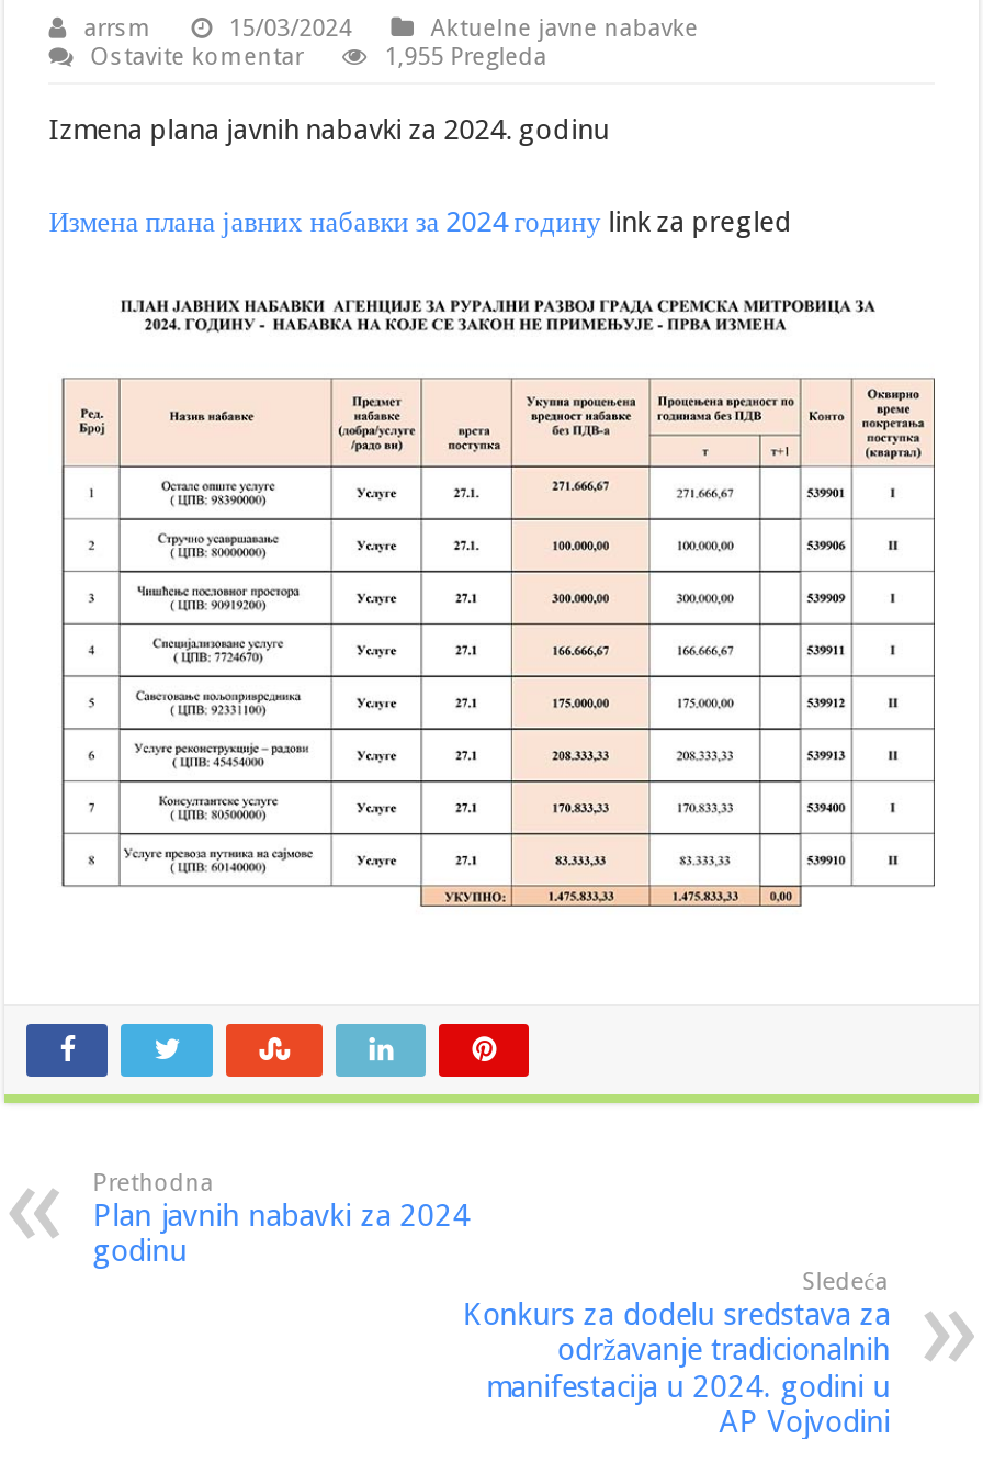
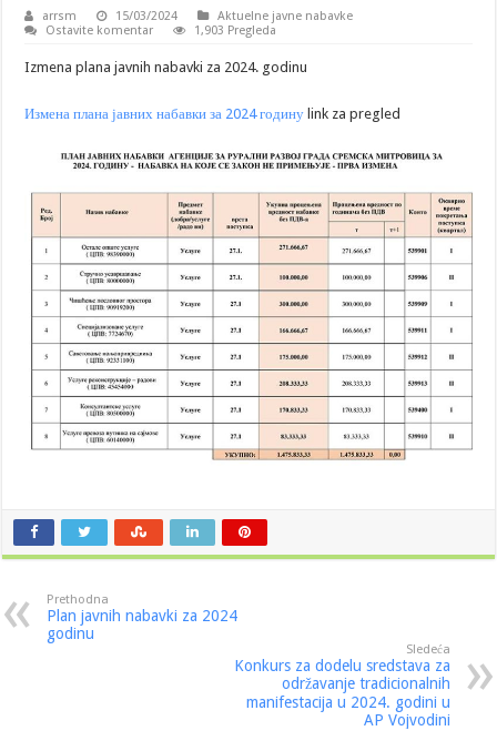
- 1,955 Pregleda
+ 1,903 Pregleda
